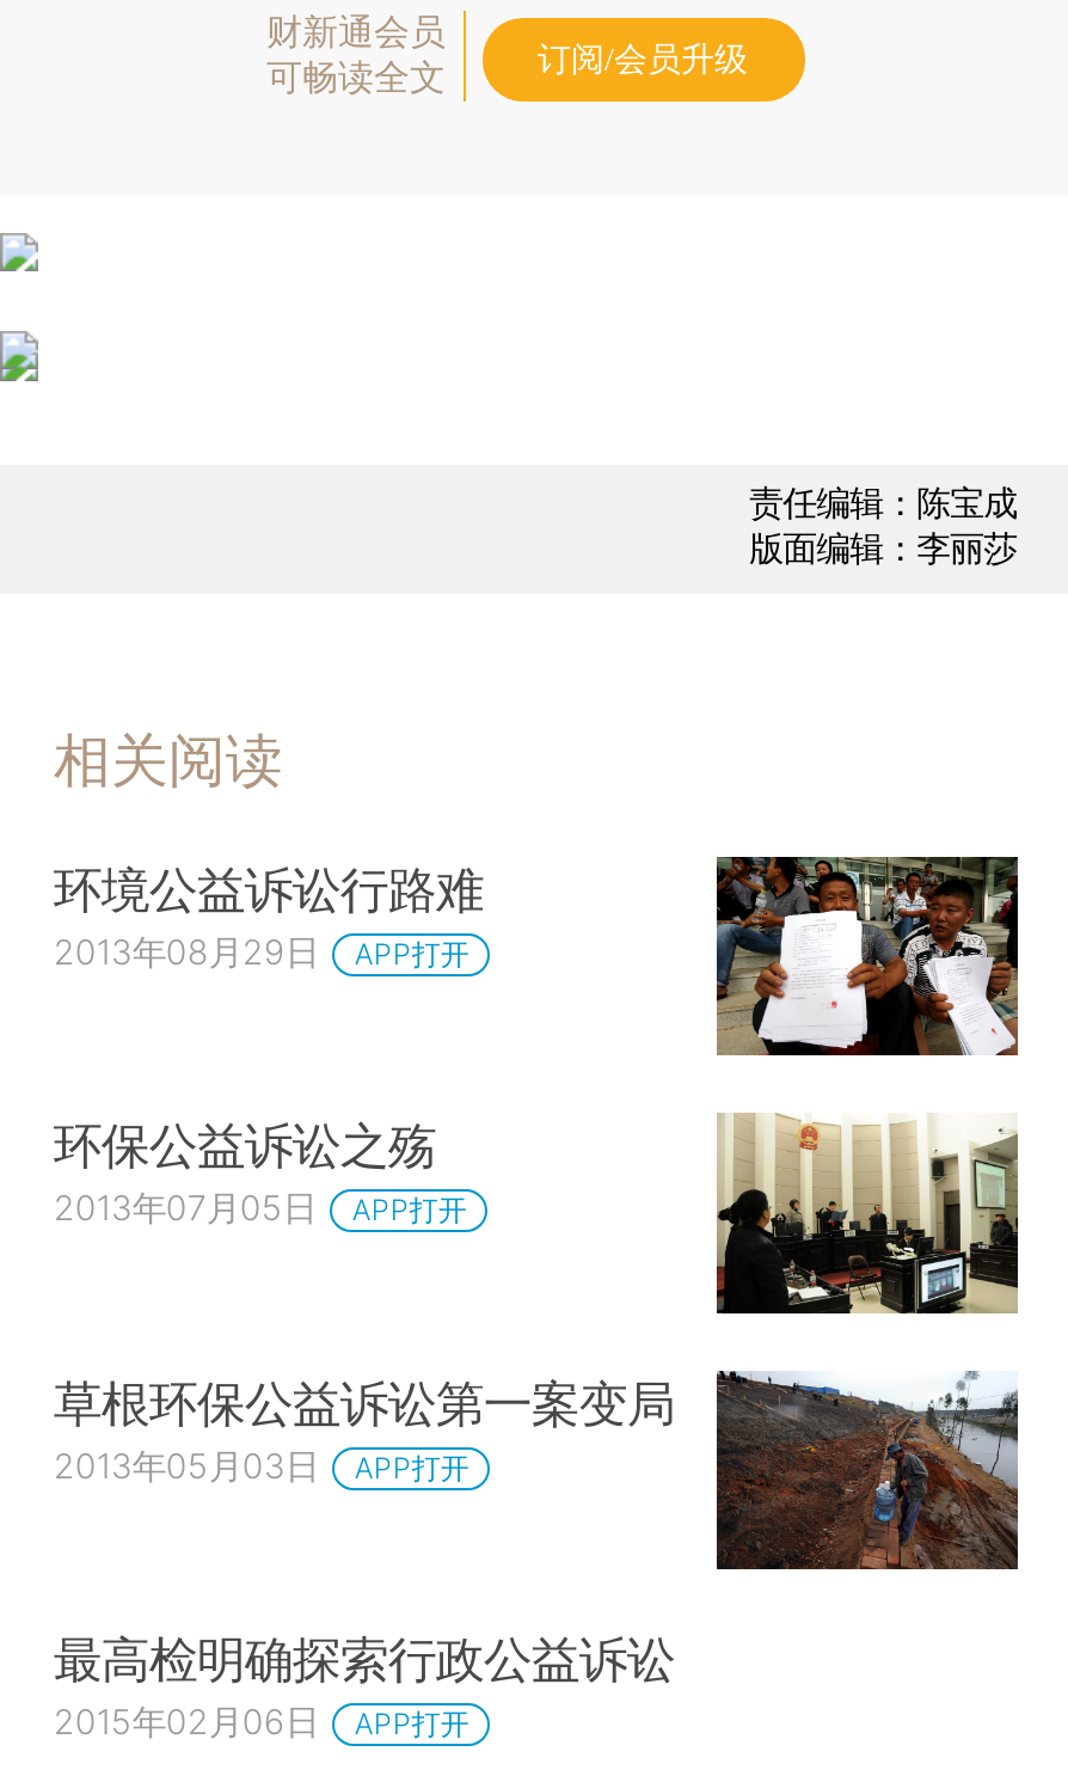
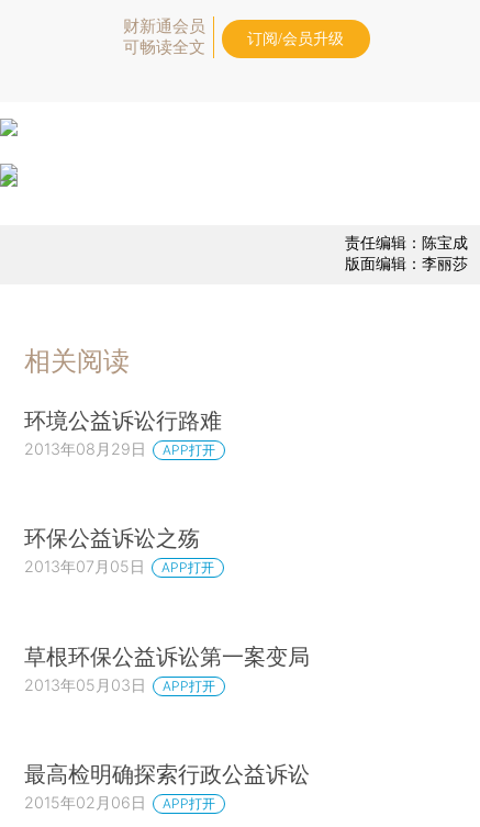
- [image]

- [image]

- [image]
